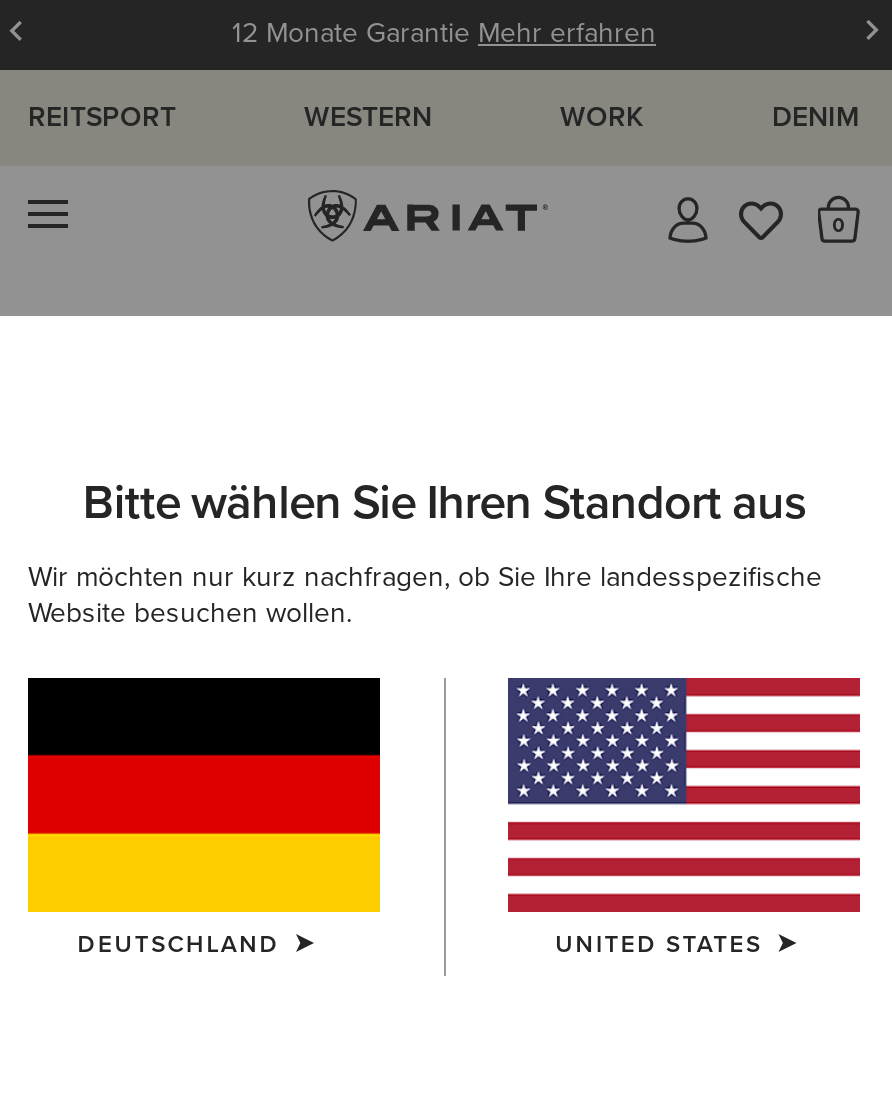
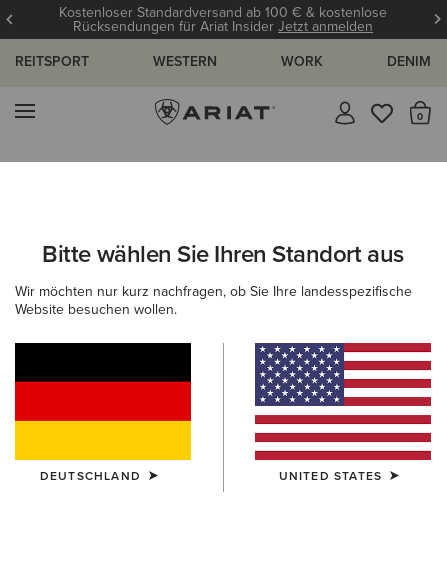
- 12 Monate Garantie Mehr erfahren
+ Kostenloser Standardversand ab 100 € & kostenlose
+ Rücksendungen für Ariat InsiderJetzt anmelden
